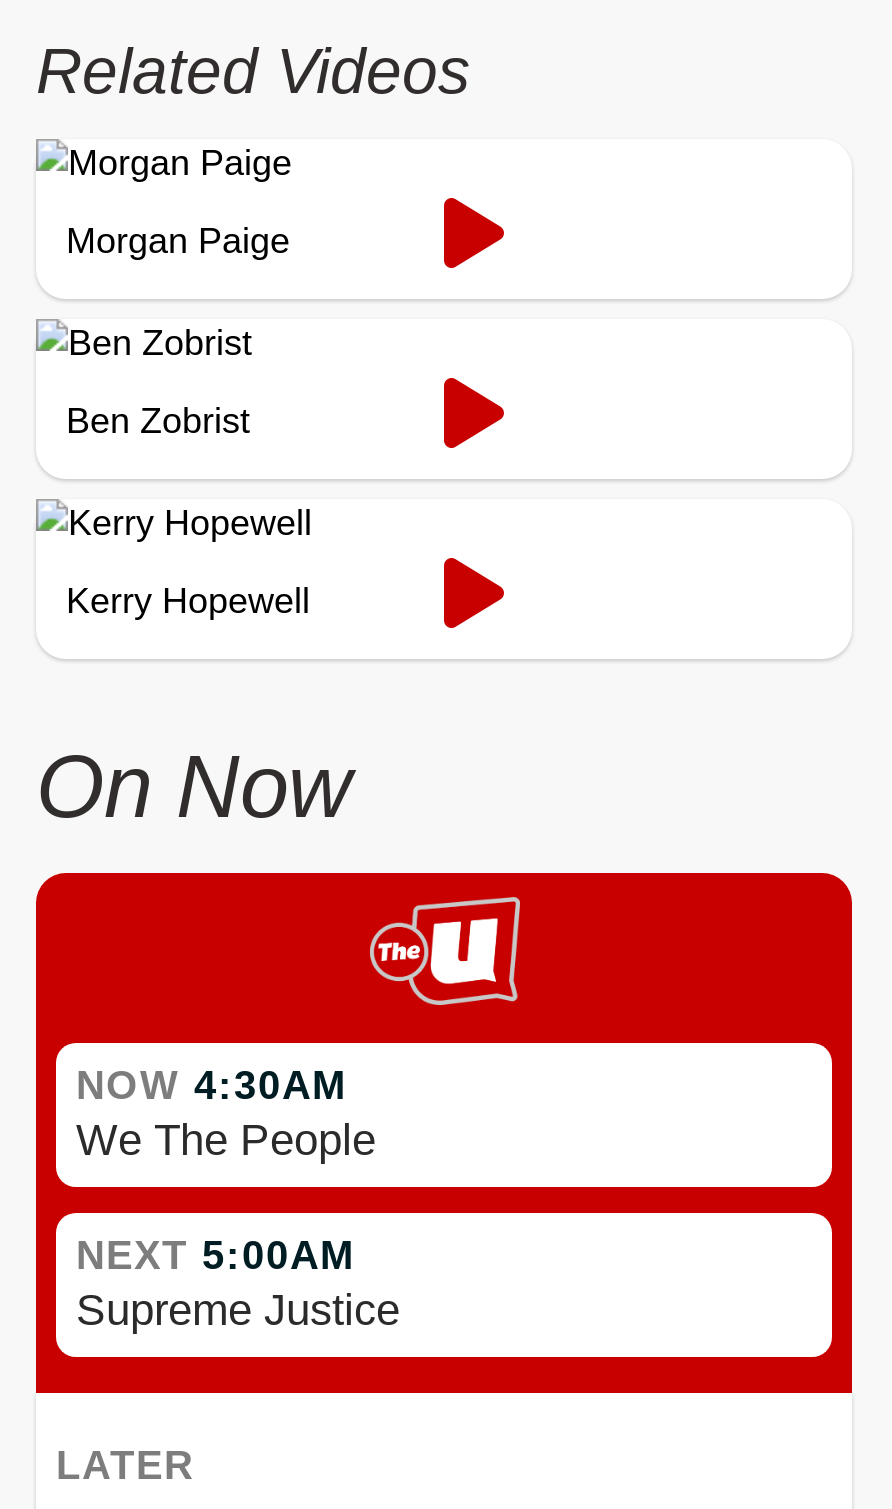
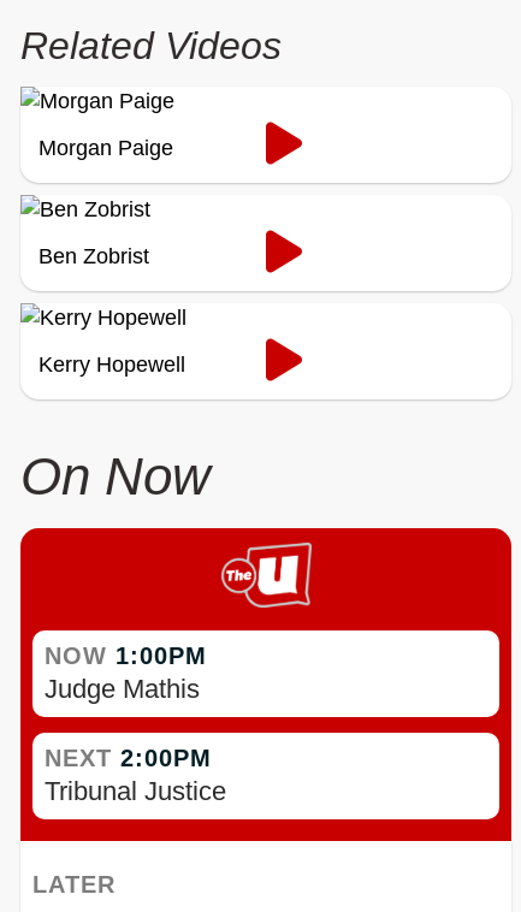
- NOW 4:30AM
- We The People
+ NOW 1:00PM
+ Judge Mathis

- NEXT 5:00AM
- Supreme Justice
+ NEXT 2:00PM
+ Tribunal Justice
